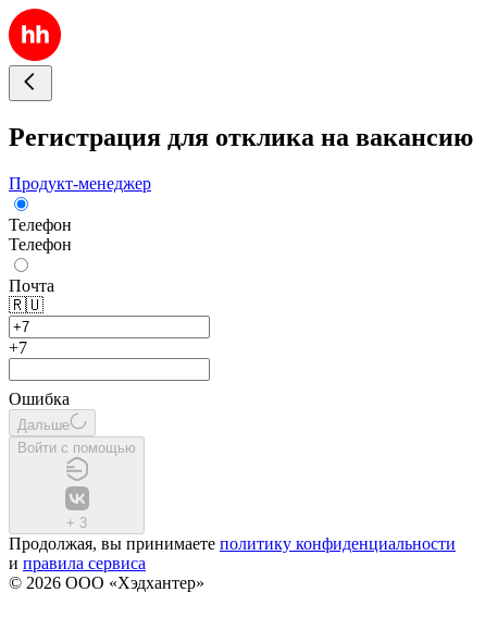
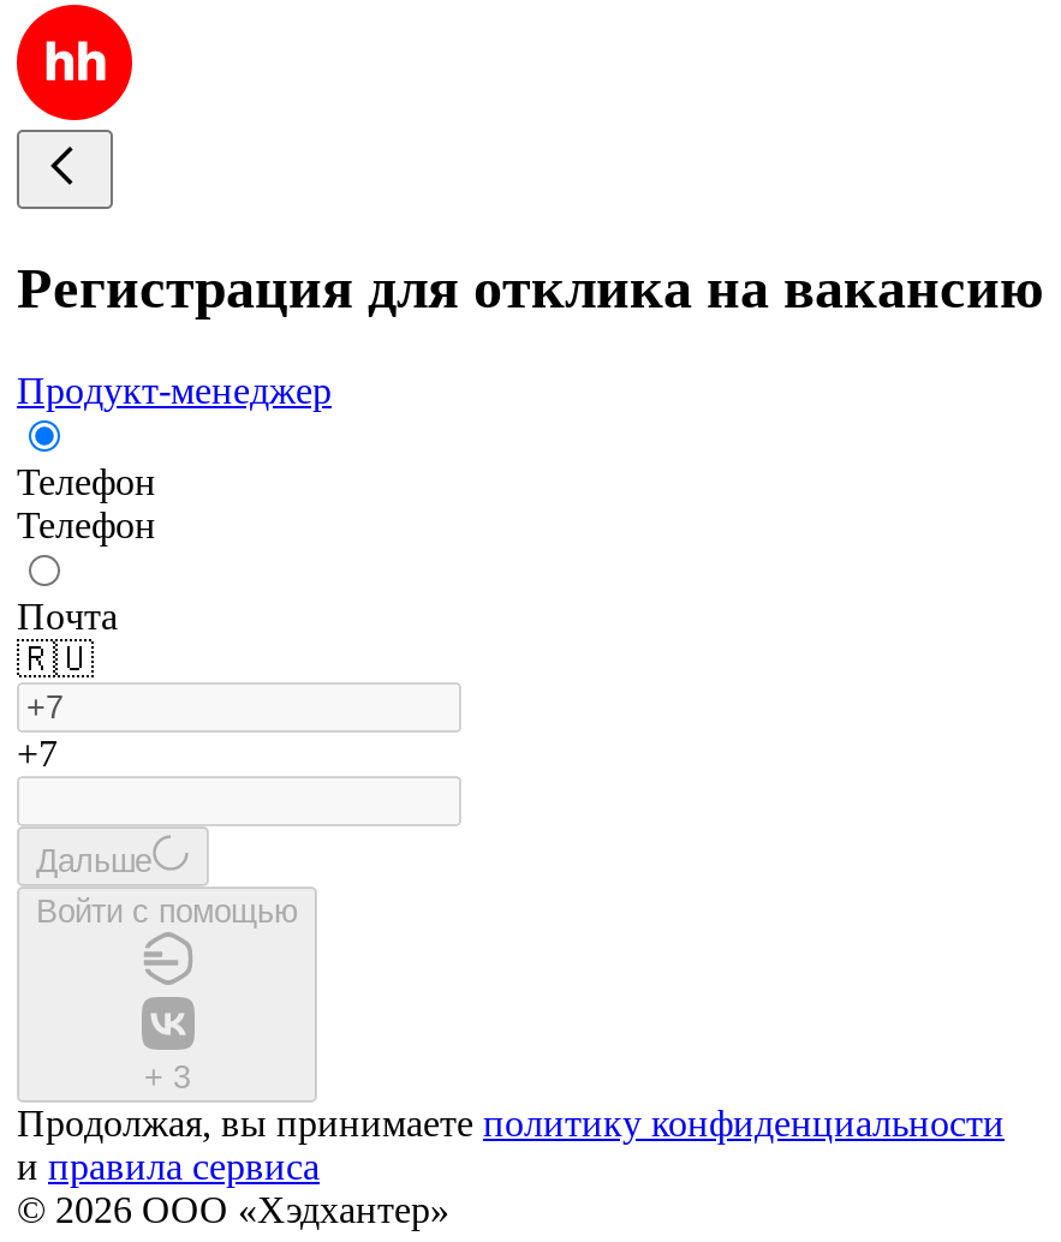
- Ошибка
